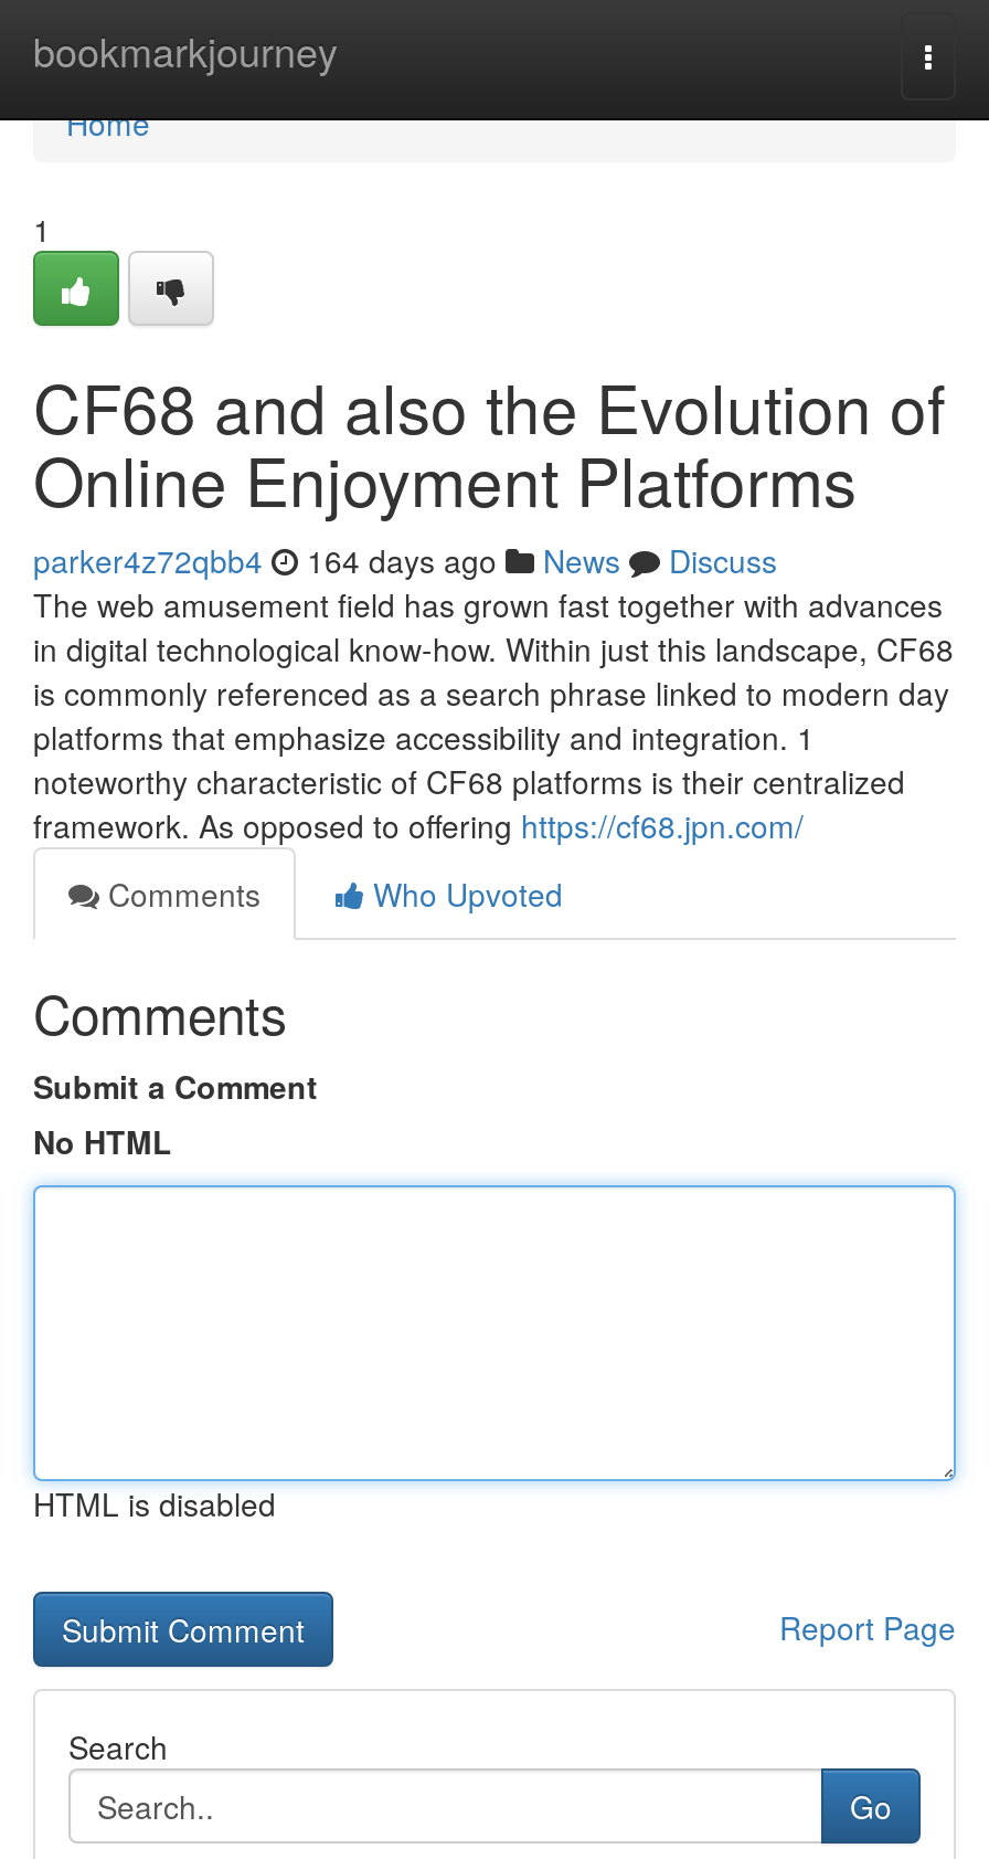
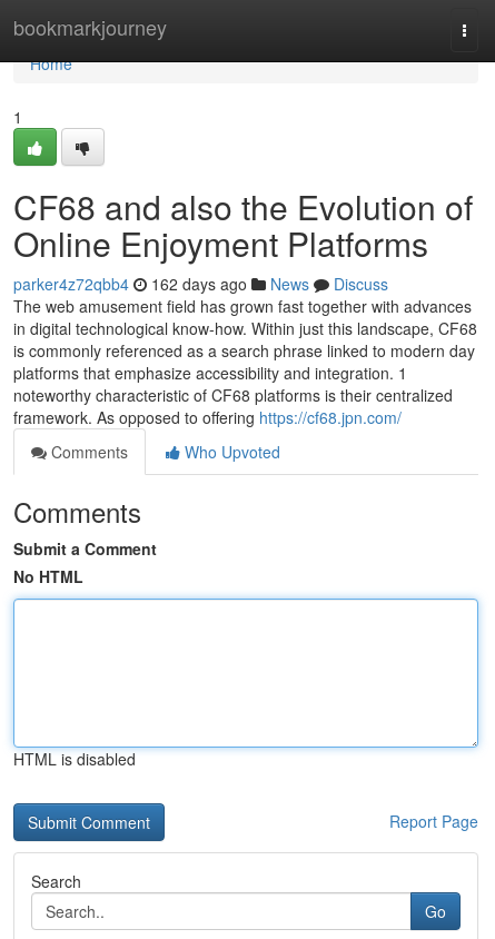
- parker4z72qbb4 164 days ago News Discuss
+ parker4z72qbb4 162 days ago News Discuss
